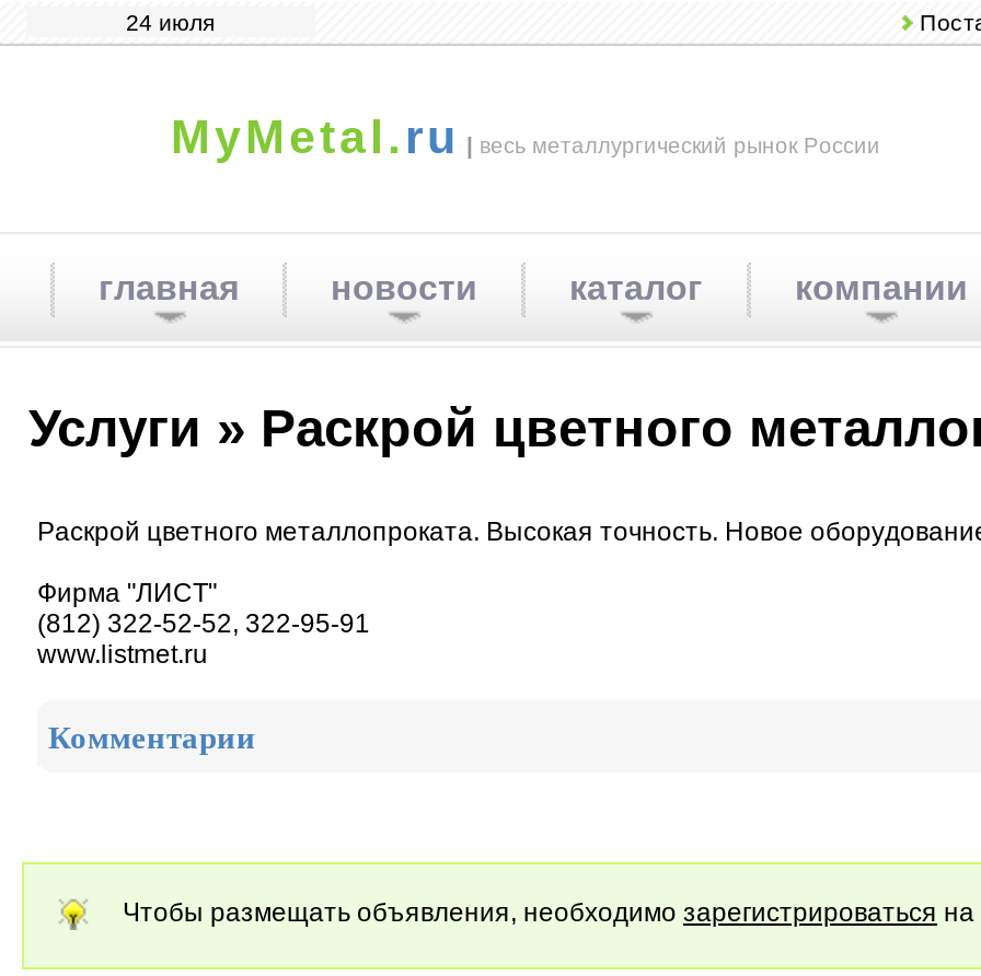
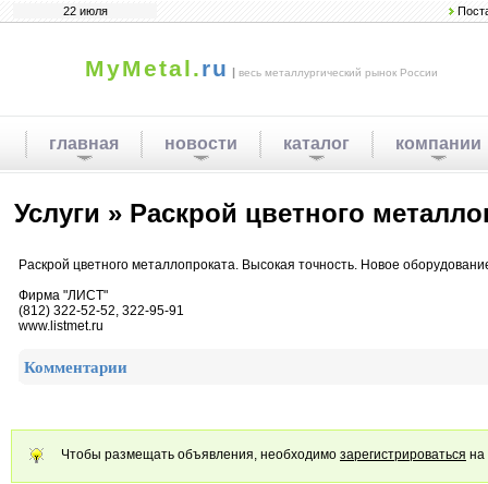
- 24 июля
+ 22 июля
